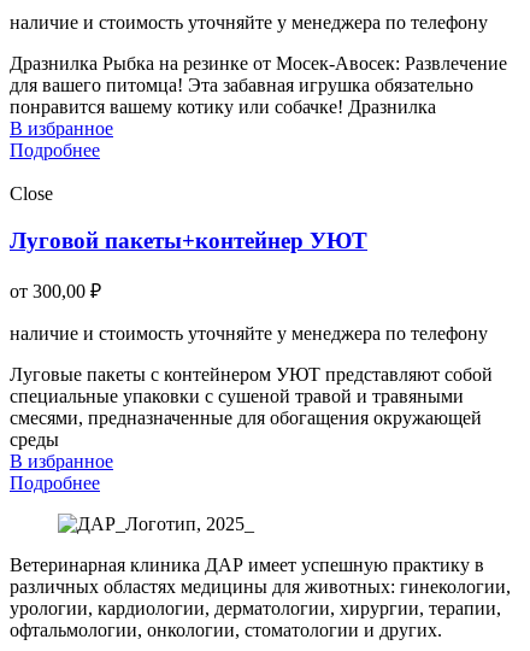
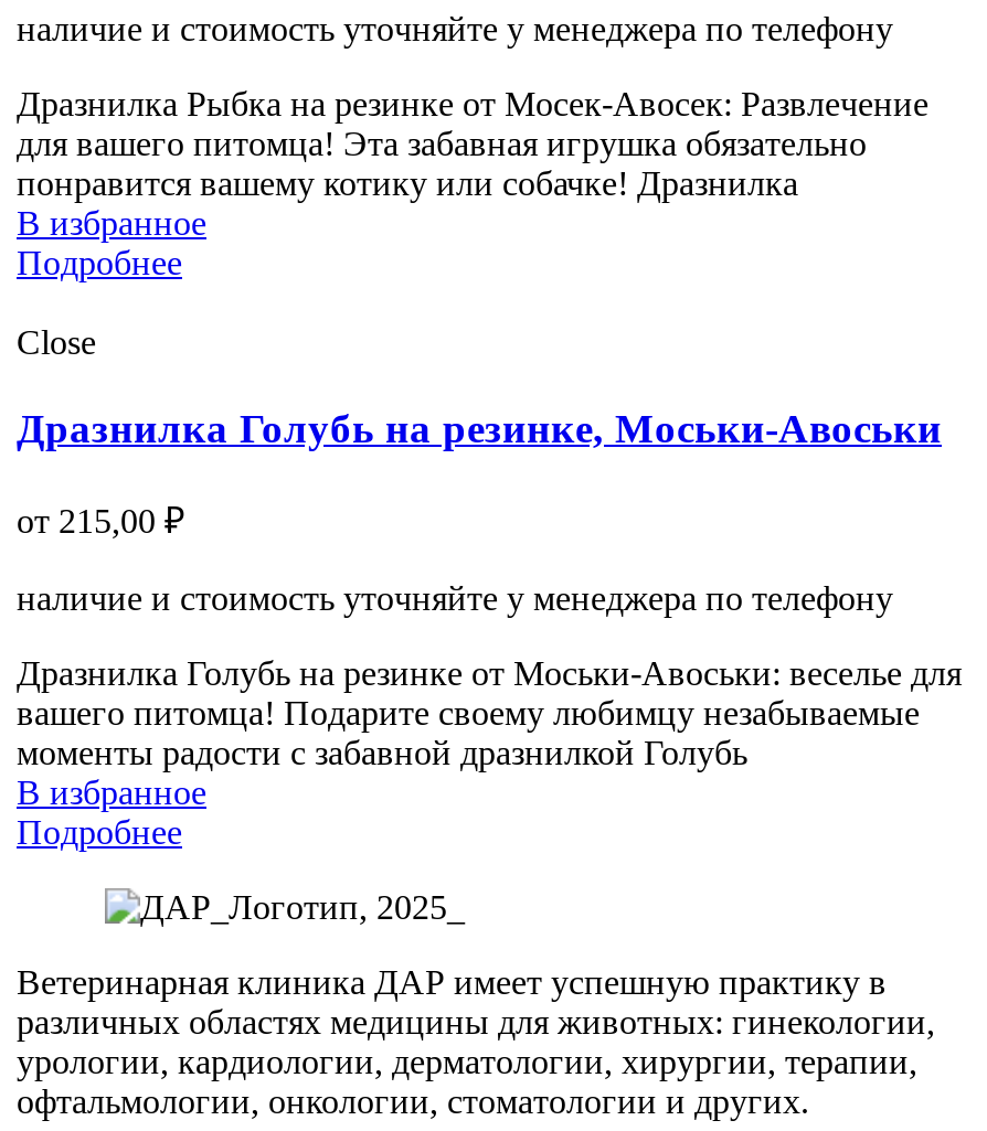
- Луговой пакеты+контейнер УЮТ
+ Дразнилка Голубь на резинке, Моськи-Авоськи

- от 300,00 ₽
+ от 215,00 ₽

- Луговые пакеты с контейнером УЮТ представляют собой
- специальные упаковки с сушеной травой и травяными
- смесями, предназначенные для обогащения окружающей
- среды
+ Дразнилка Голубь на резинке от Моськи-Авоськи: веселье для
+ вашего питомца! Подарите своему любимцу незабываемые
+ моменты радости с забавной дразнилкой Голубь
